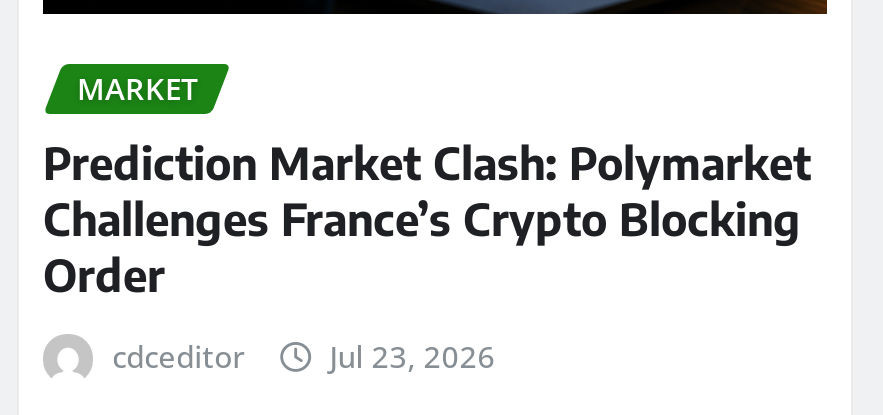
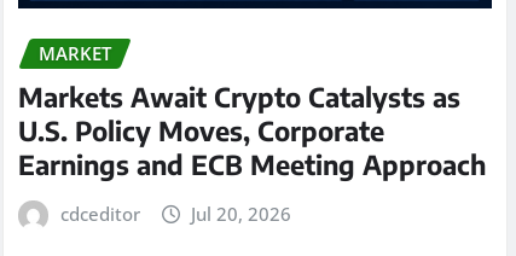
- Prediction Market Clash: Polymarket
- Challenges France’s Crypto Blocking
- Order
+ Markets Await Crypto Catalysts as
+ U.S. Policy Moves, Corporate
+ Earnings and ECB Meeting Approach

- Jul 23, 2026
+ Jul 20, 2026
